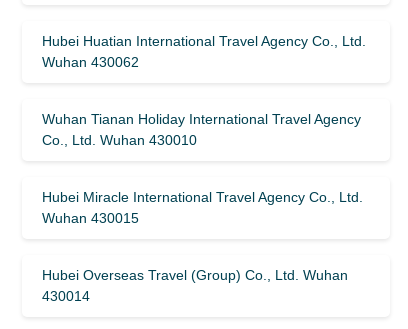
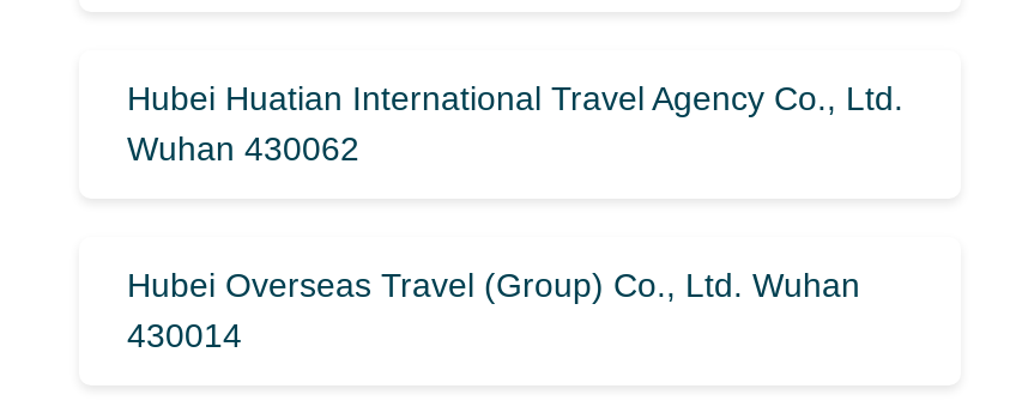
- Wuhan Tianan Holiday International Travel Agency
- Co., Ltd. Wuhan 430010

- Hubei Miracle International Travel Agency Co., Ltd.
- Wuhan 430015
